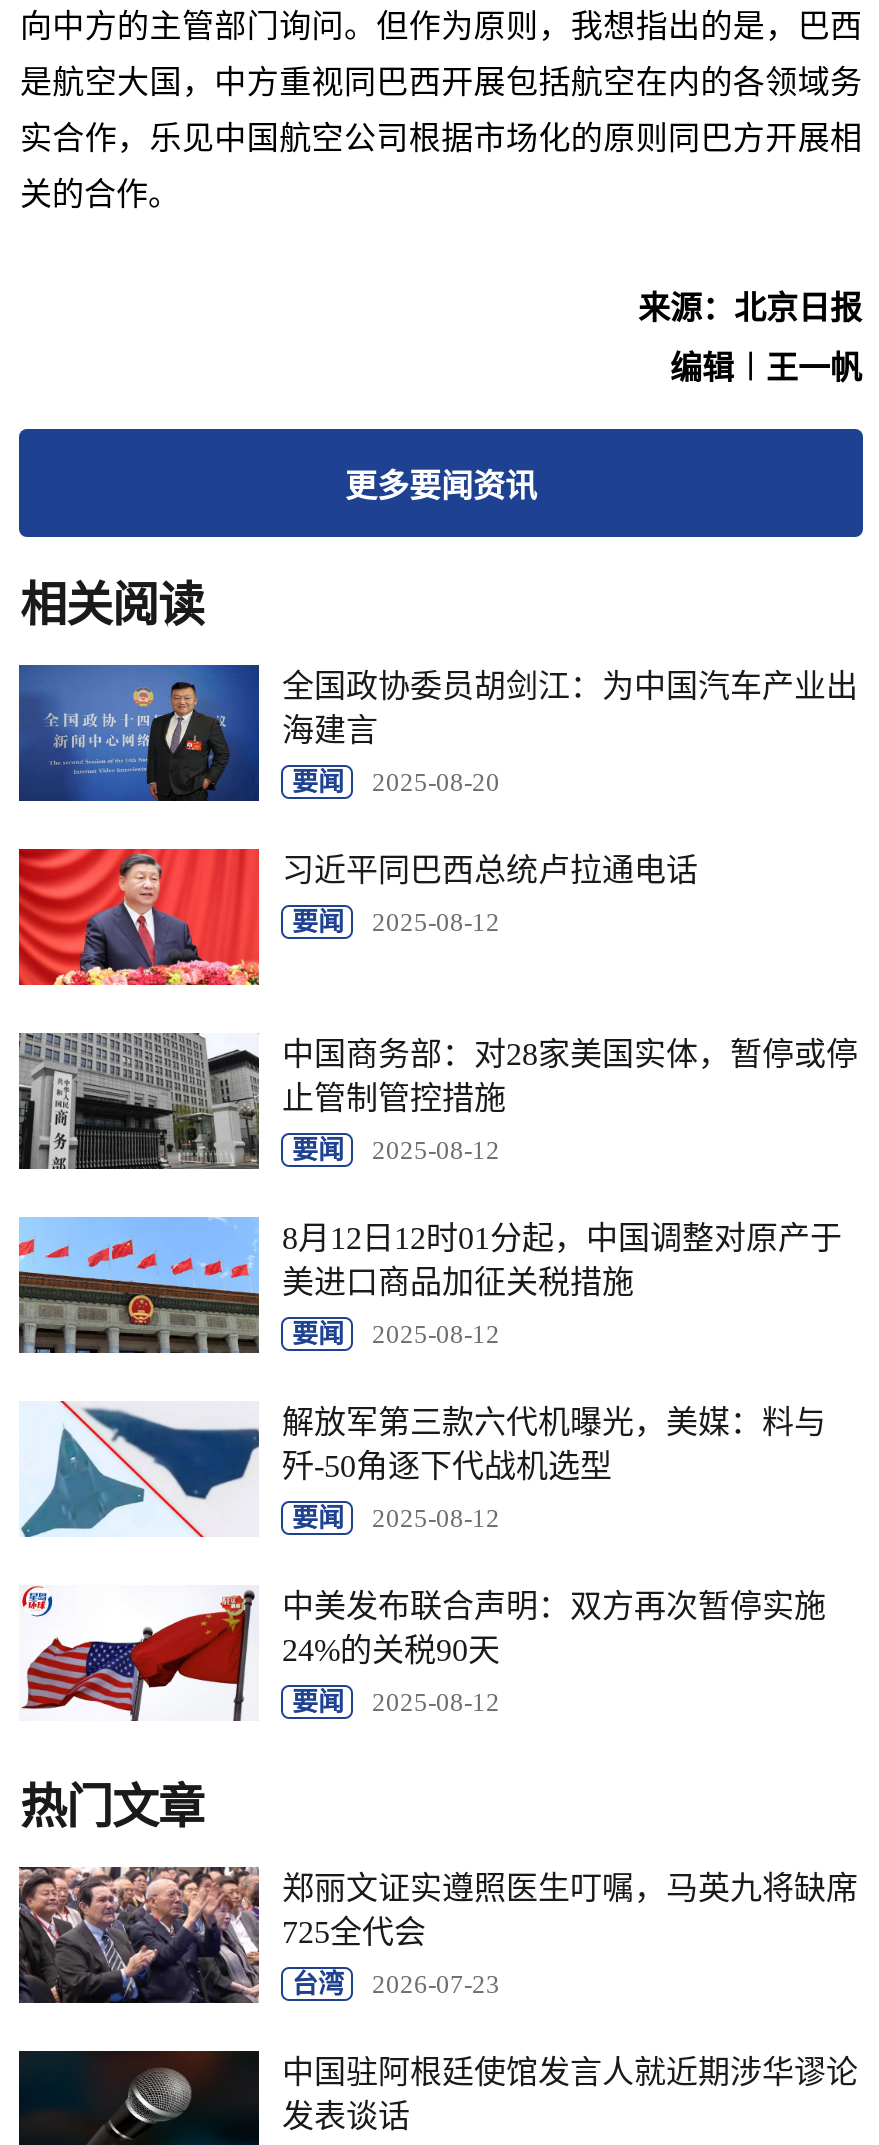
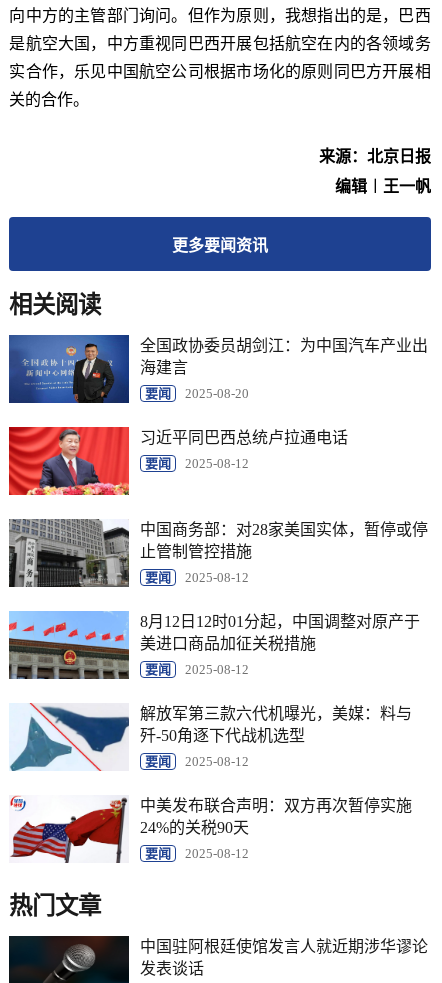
- [image]
- 郑丽文证实遵照医生叮嘱，马英九将缺席
- 725全代会
- 台湾
- 2026-07-23
